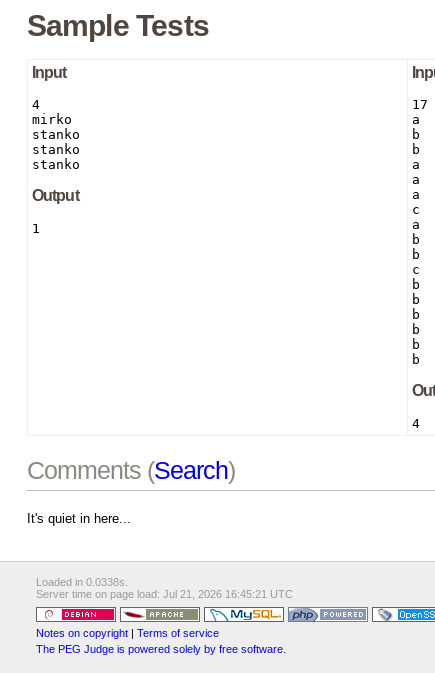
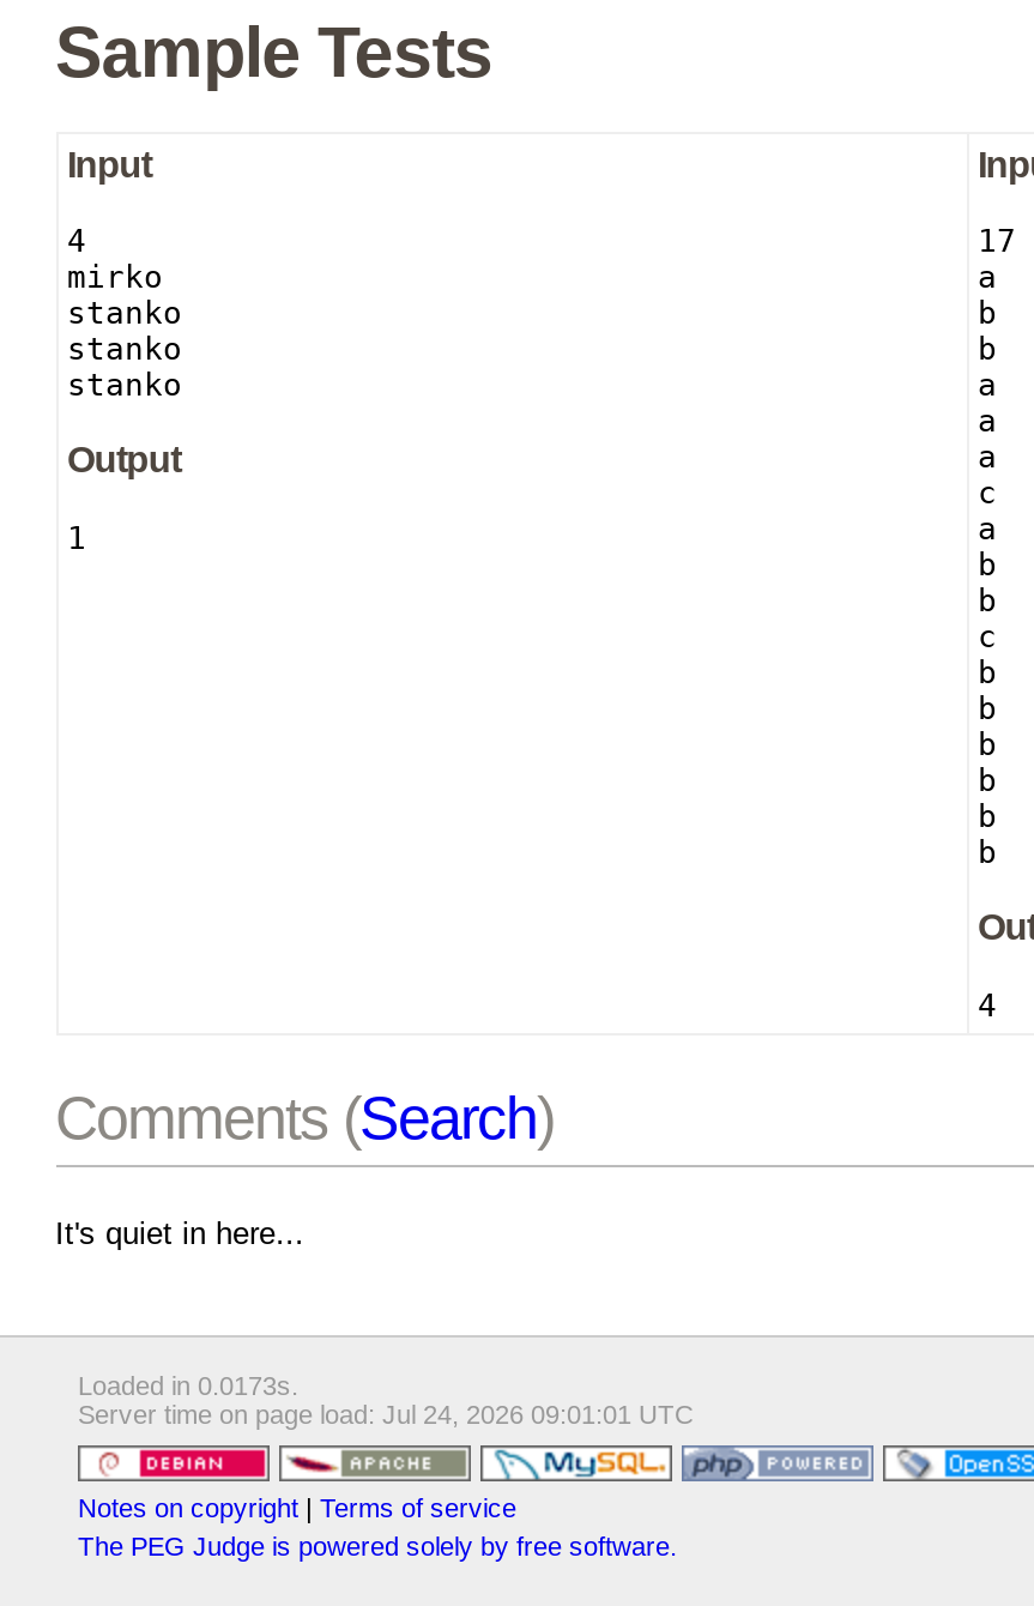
- Loaded in 0.0338s.
+ Loaded in 0.0173s.

- Server time on page load: Jul 21, 2026 16:45:21 UTC
+ Server time on page load: Jul 24, 2026 09:01:01 UTC
